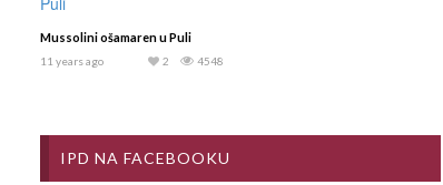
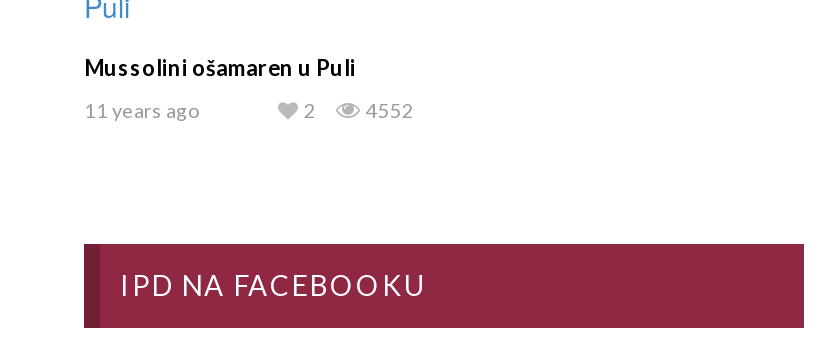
- 4548
+ 4552
